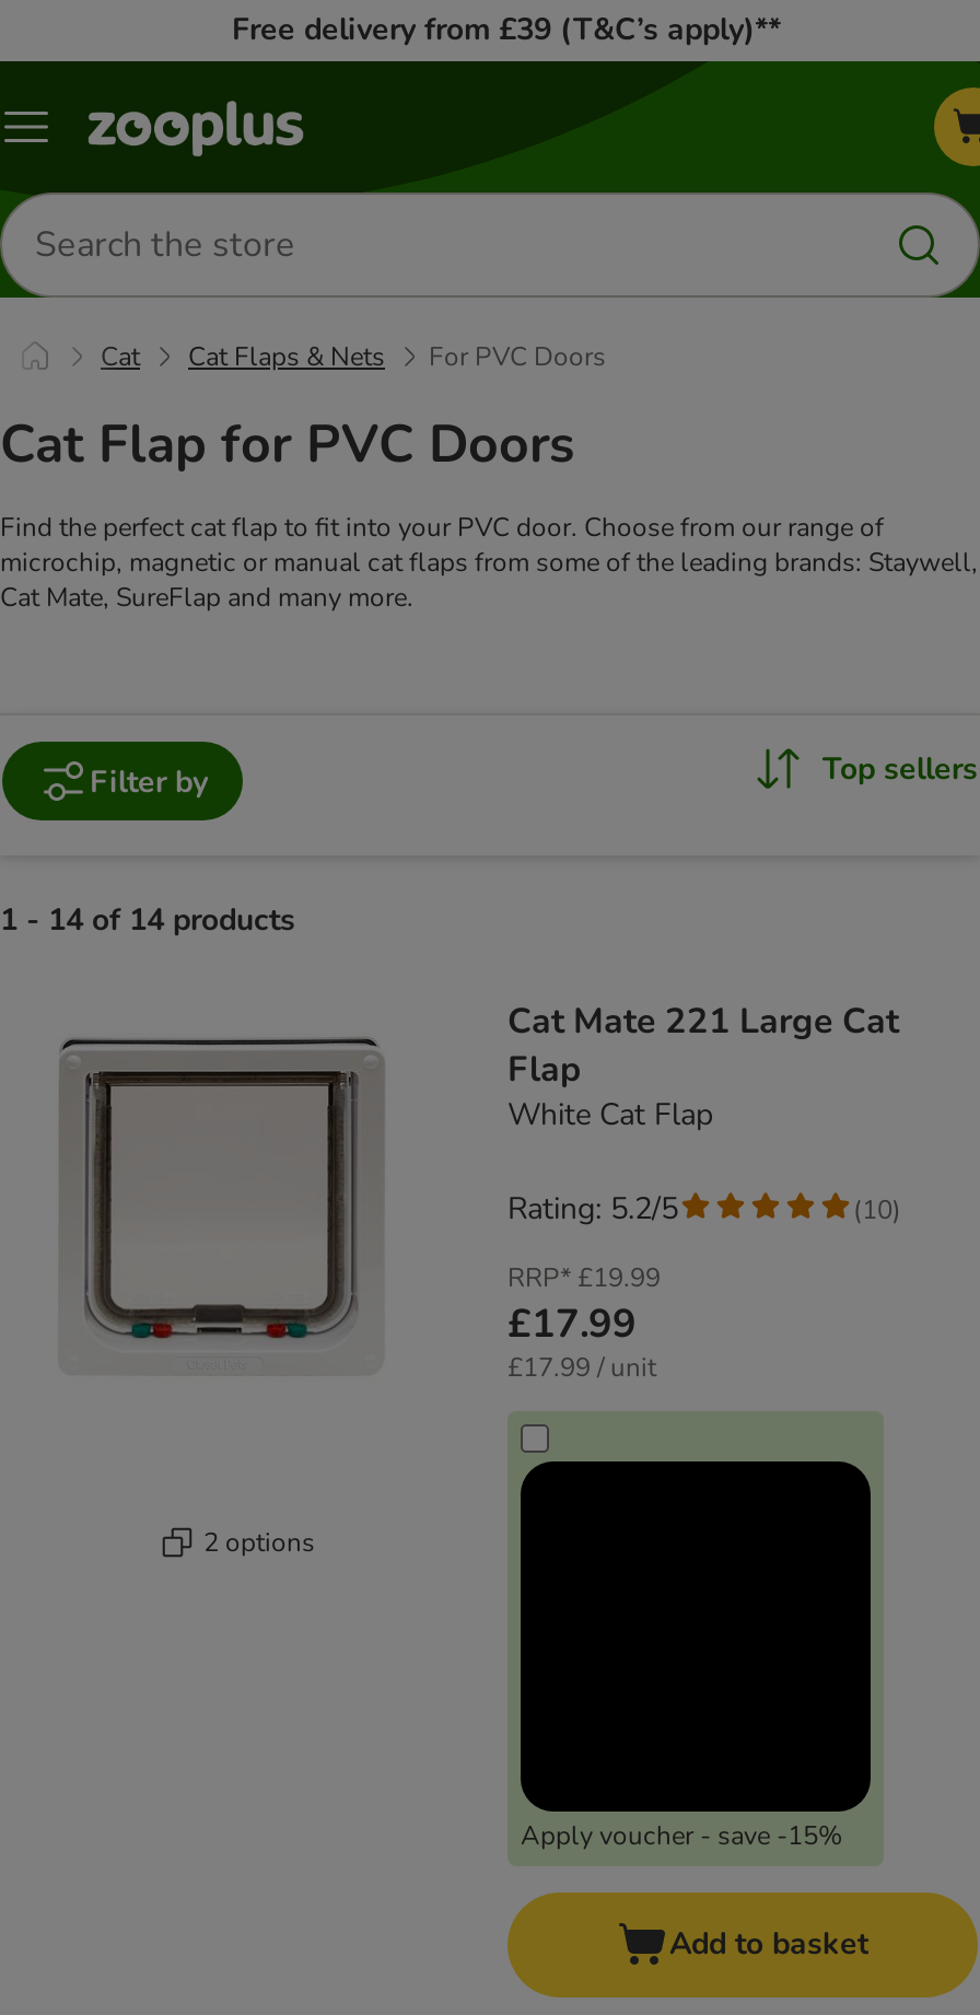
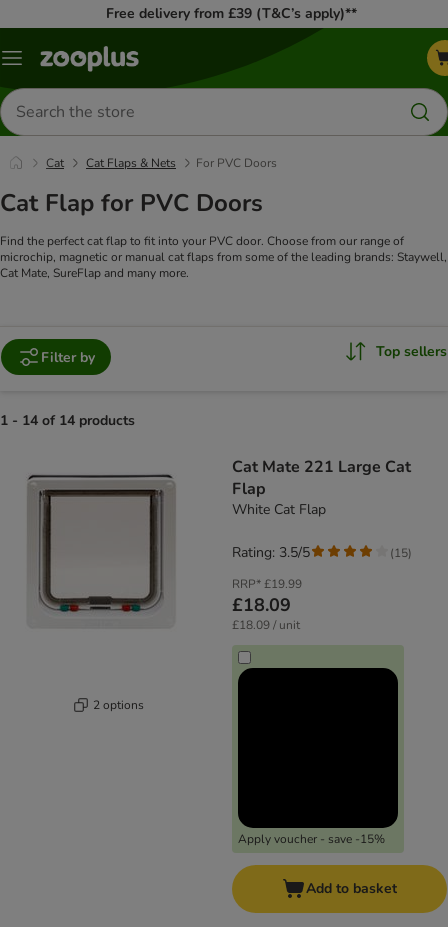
- Rating: 5.2/5
+ Rating: 3.5/5

- (10)
+ (15)

- £17.99
+ £18.09

- £17.99 / unit
+ £18.09 / unit
